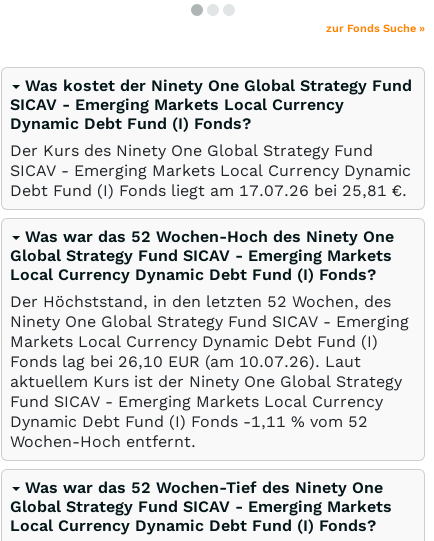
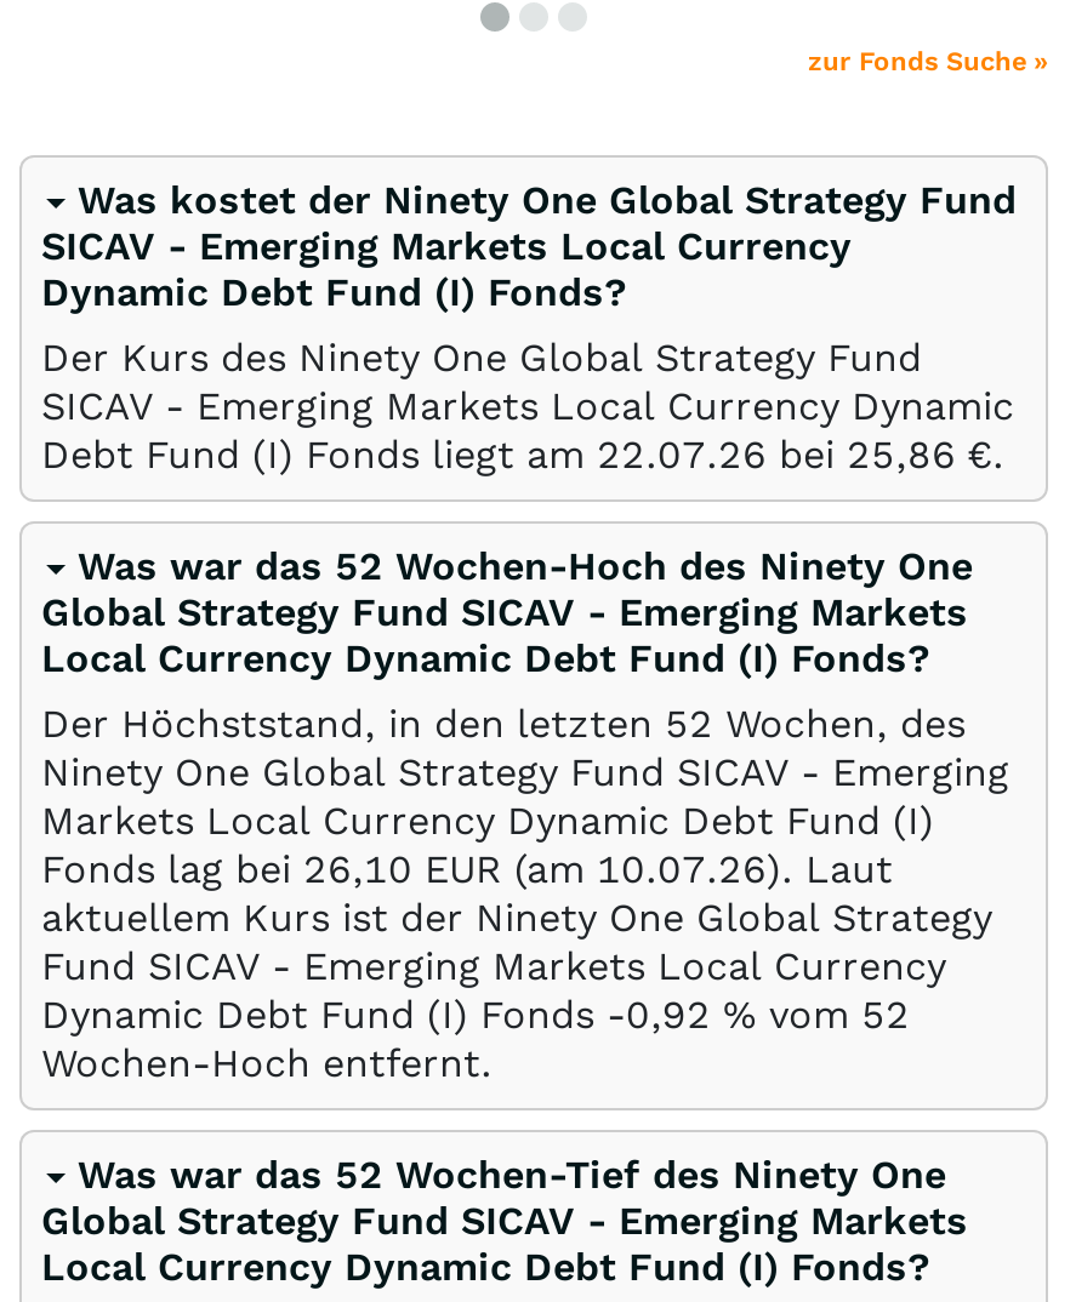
- Debt Fund (I) Fonds liegt am 17.07.26 bei 25,81 €.
+ Debt Fund (I) Fonds liegt am 22.07.26 bei 25,86 €.

- Dynamic Debt Fund (I) Fonds -1,11% vom 52
+ Dynamic Debt Fund (I) Fonds -0,92% vom 52
